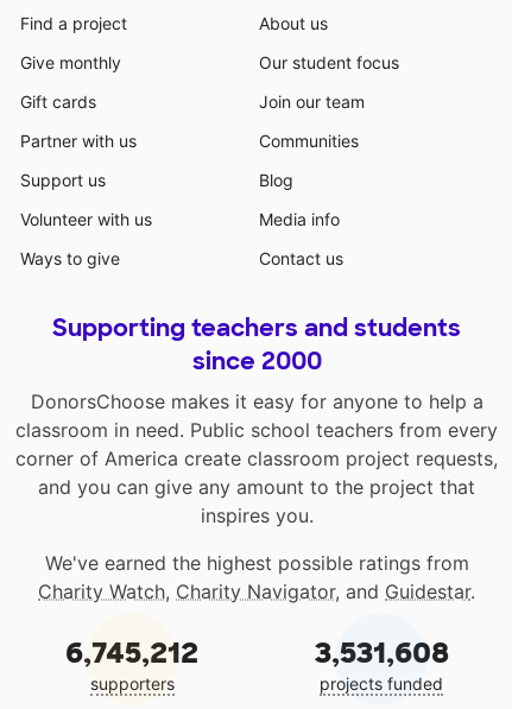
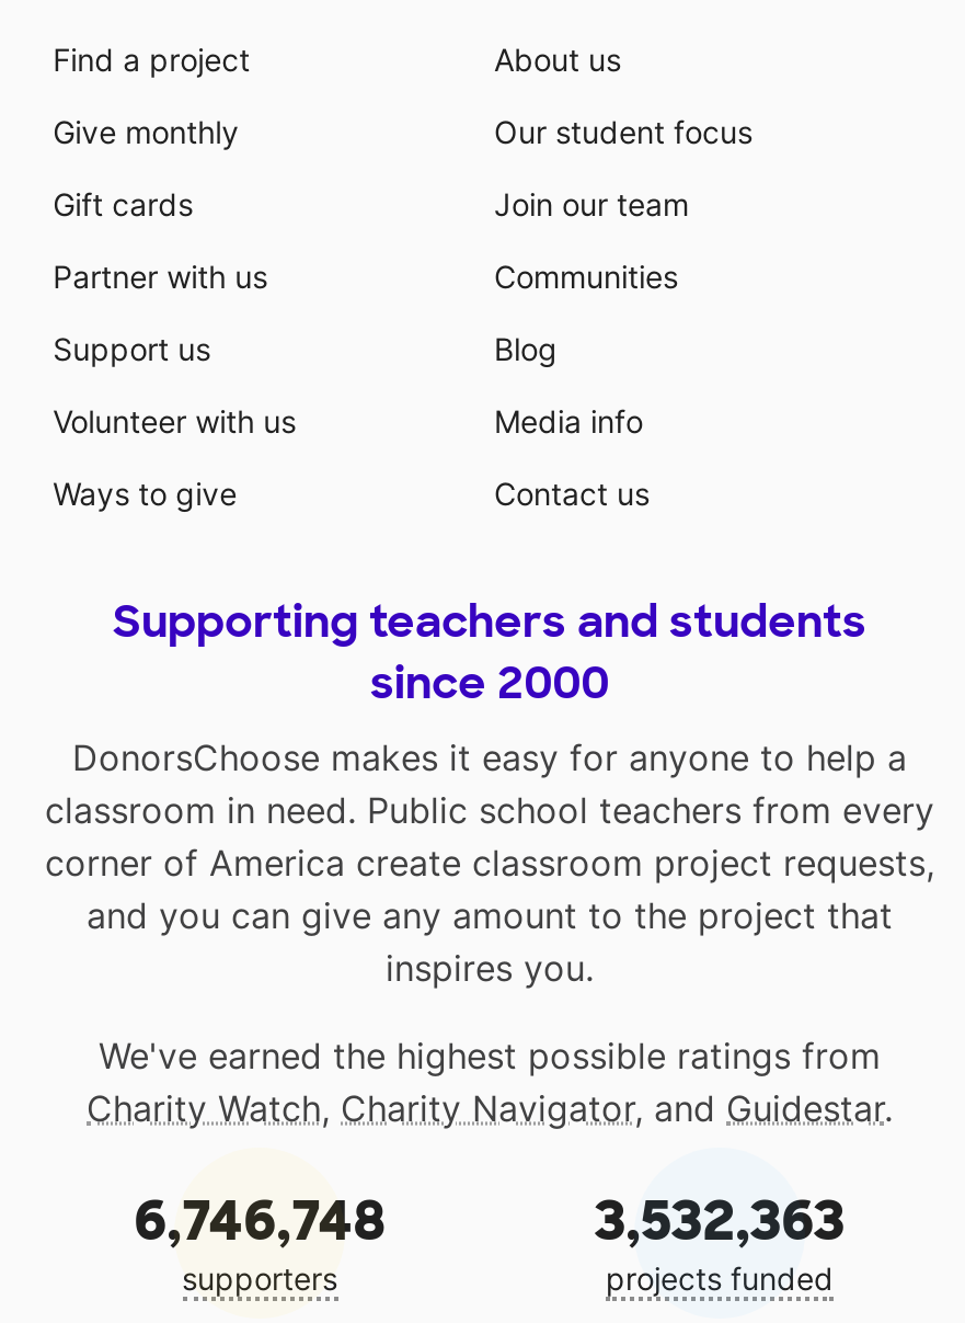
- 6,745,212
+ 6,746,748

- 3,531,608
+ 3,532,363
